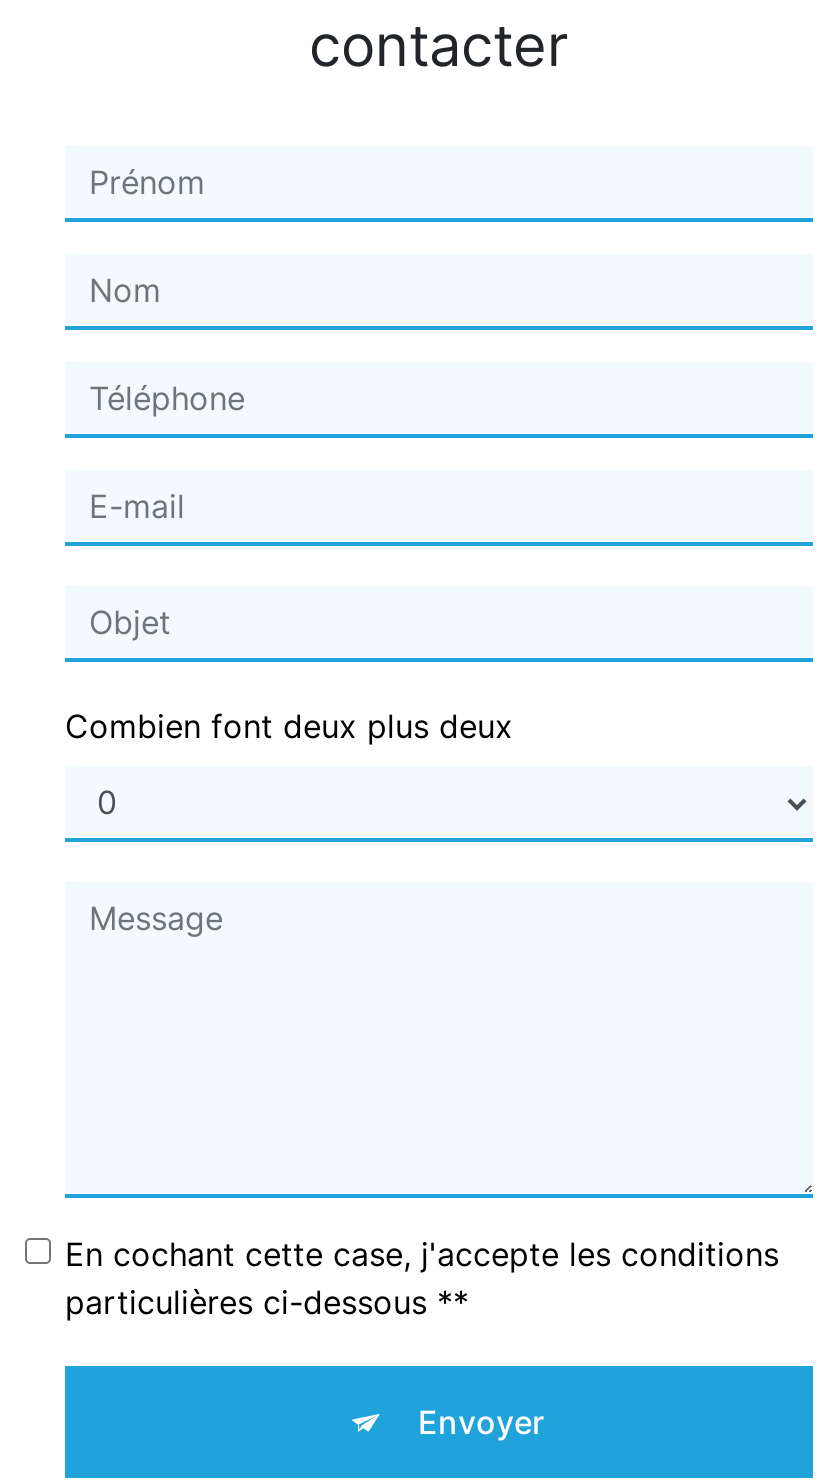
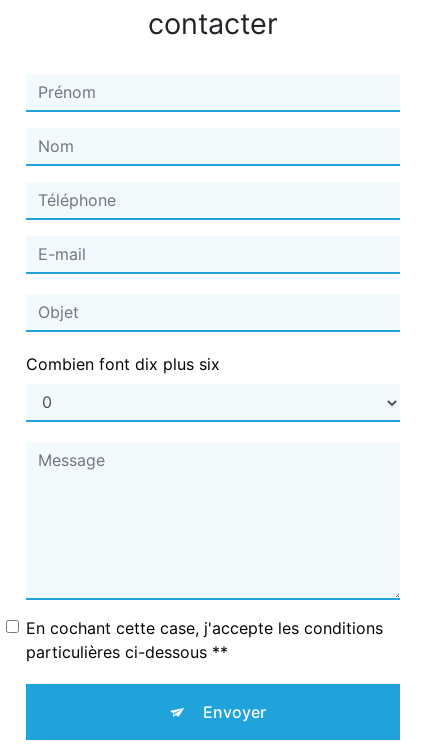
- Combien font deux plus deux
+ Combien font dix plus six
